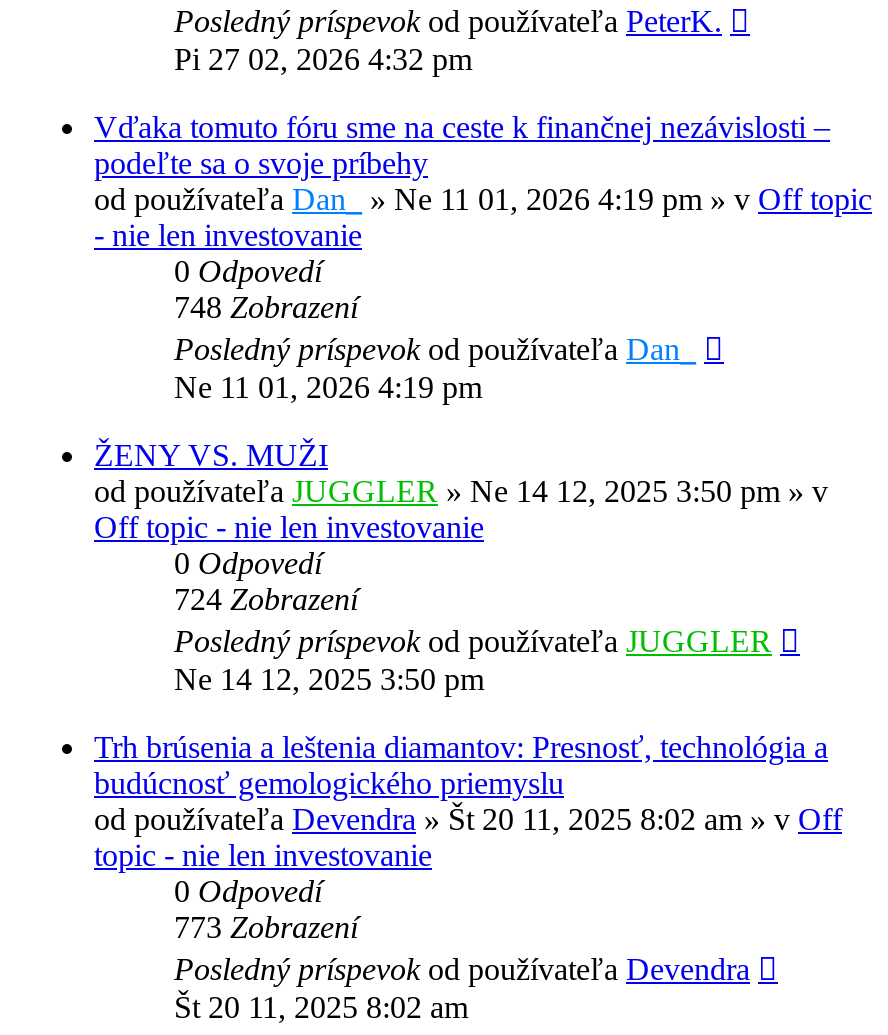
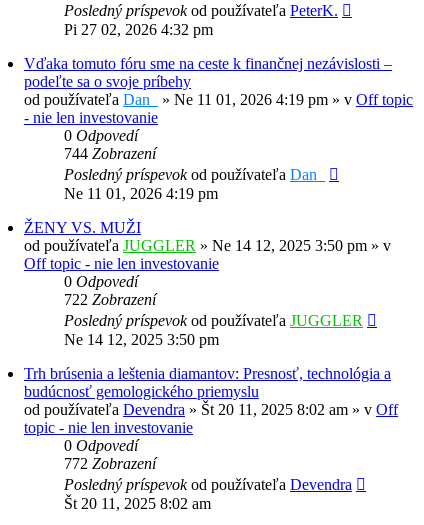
- 748 Zobrazení
+ 744 Zobrazení

- 724 Zobrazení
+ 722 Zobrazení

- 773 Zobrazení
+ 772 Zobrazení
